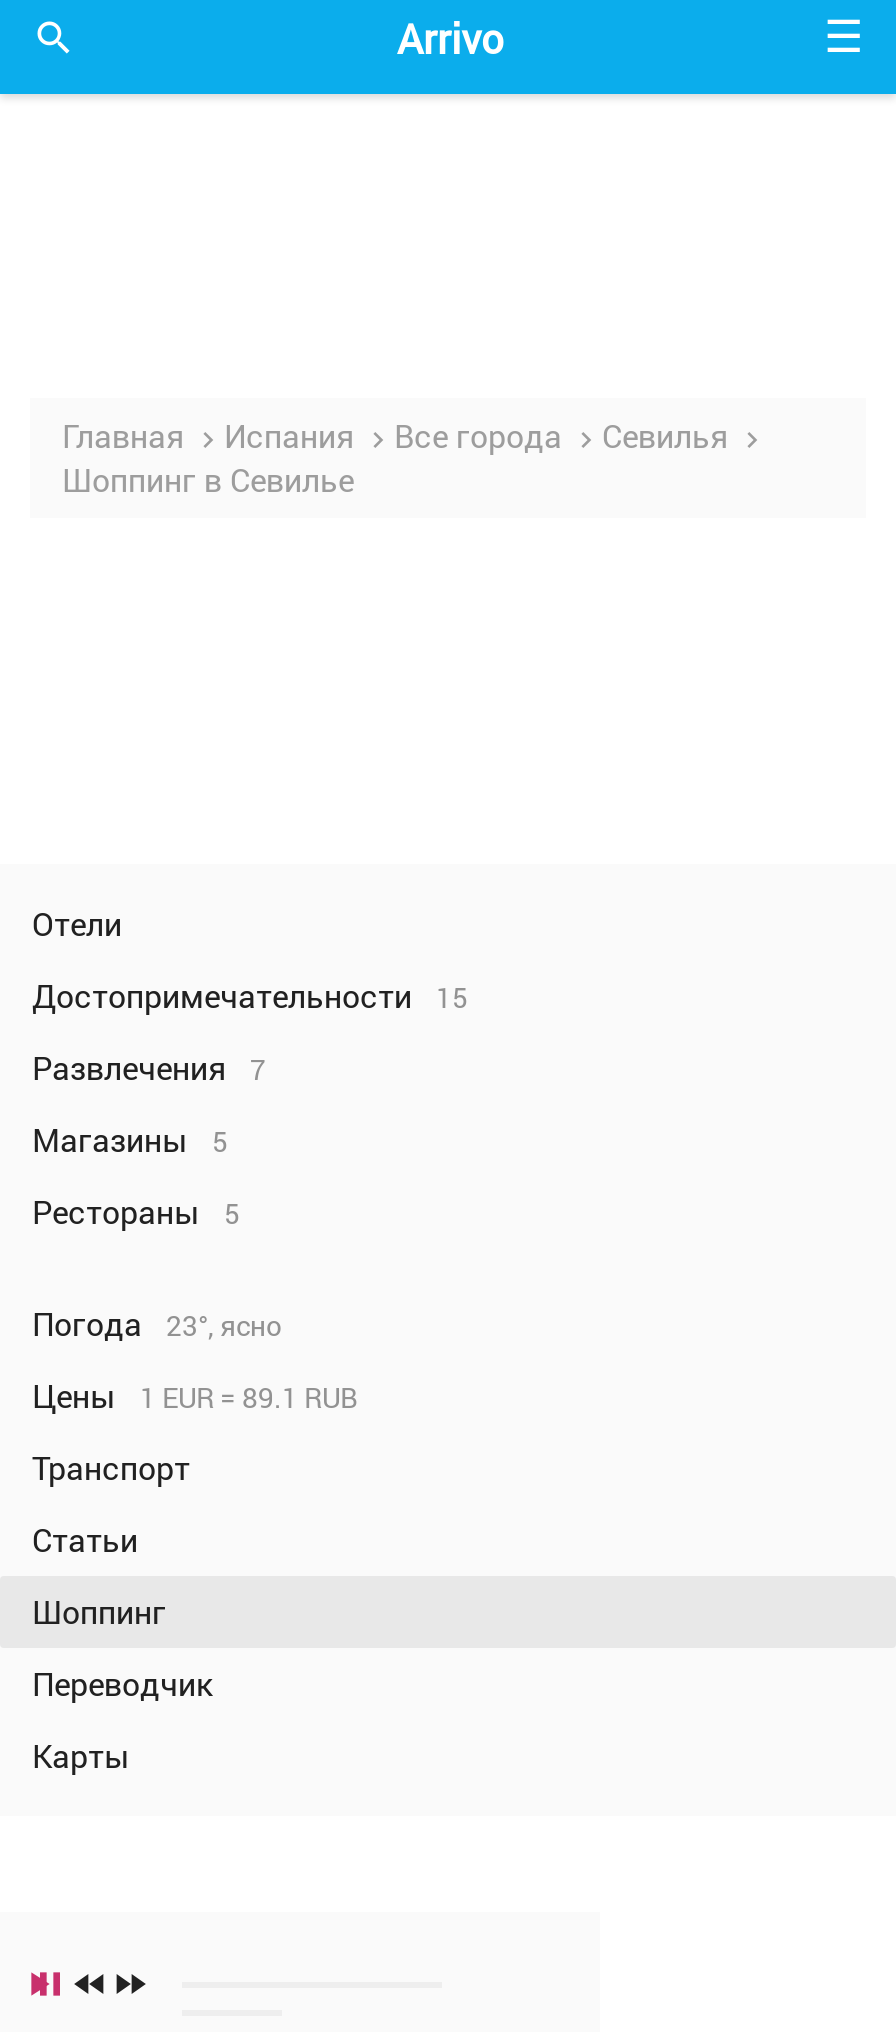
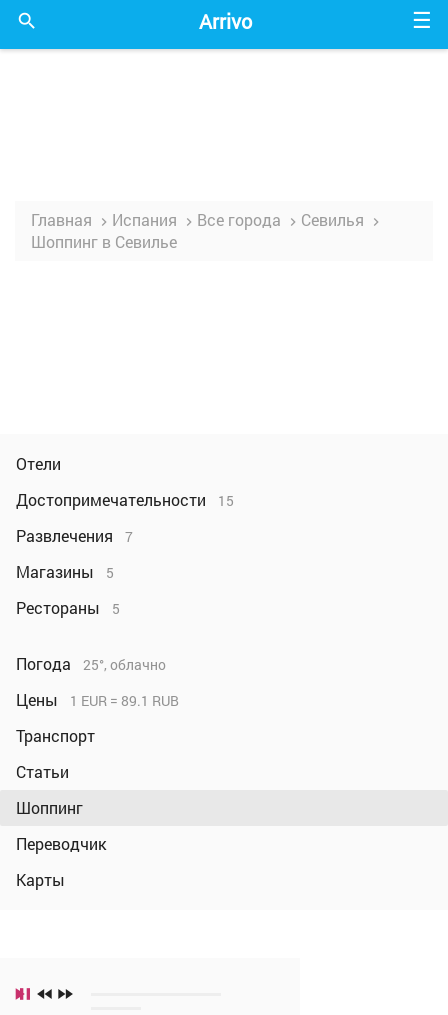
- Погода 23°, ясно
+ Погода 25°, облачно
